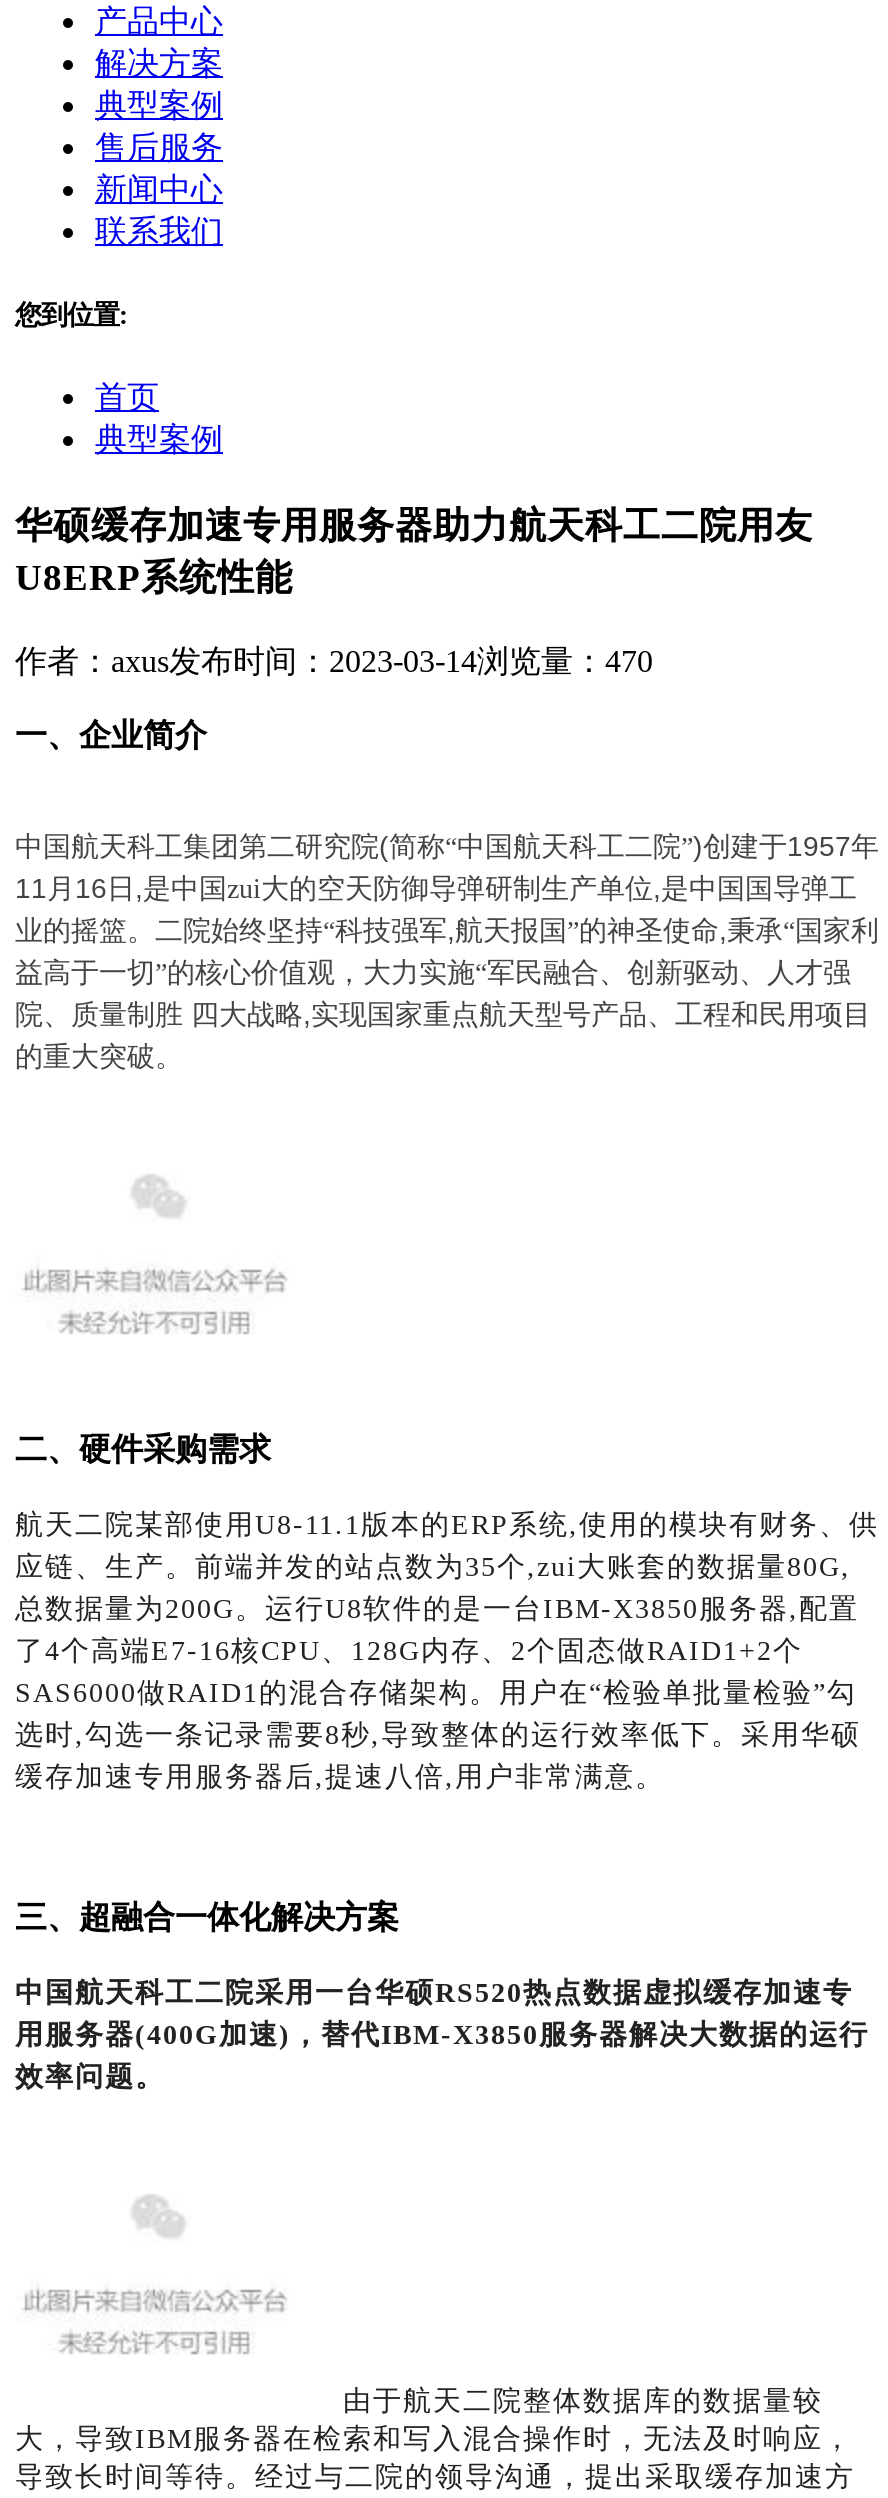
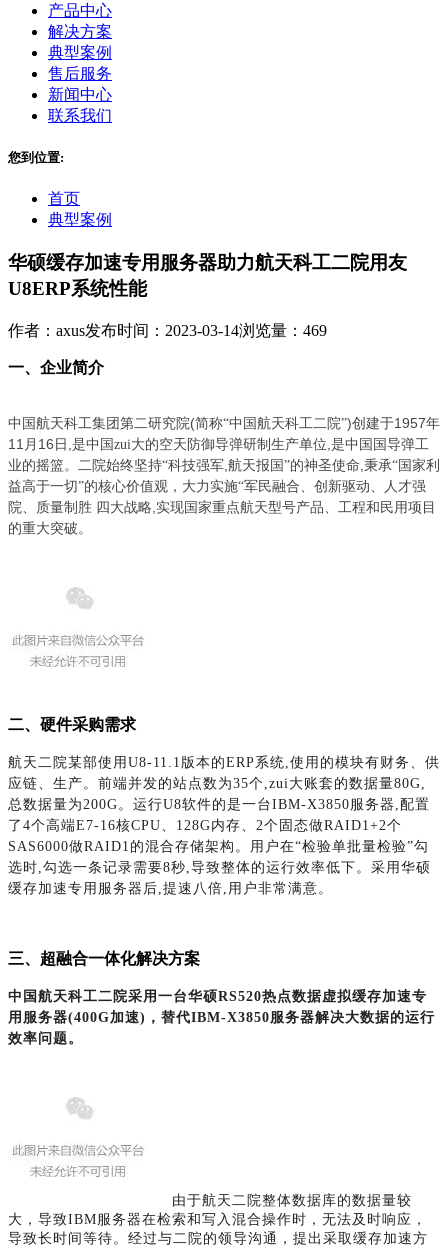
- 作者：axus发布时间：2023-03-14浏览量：470
+ 作者：axus发布时间：2023-03-14浏览量：469
